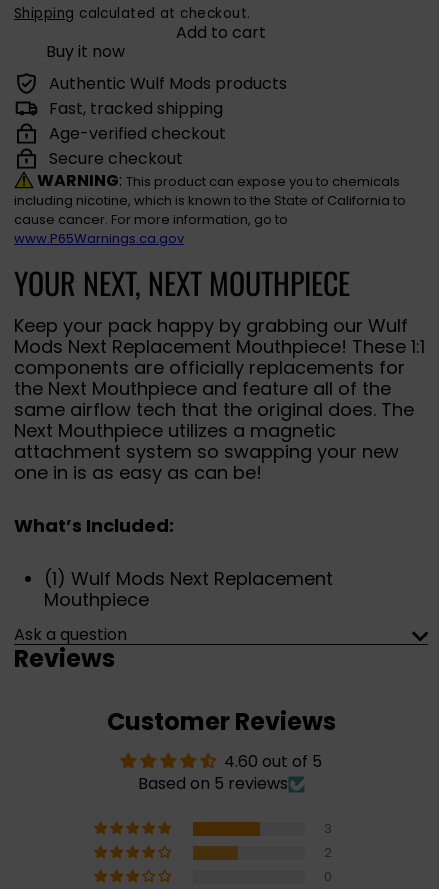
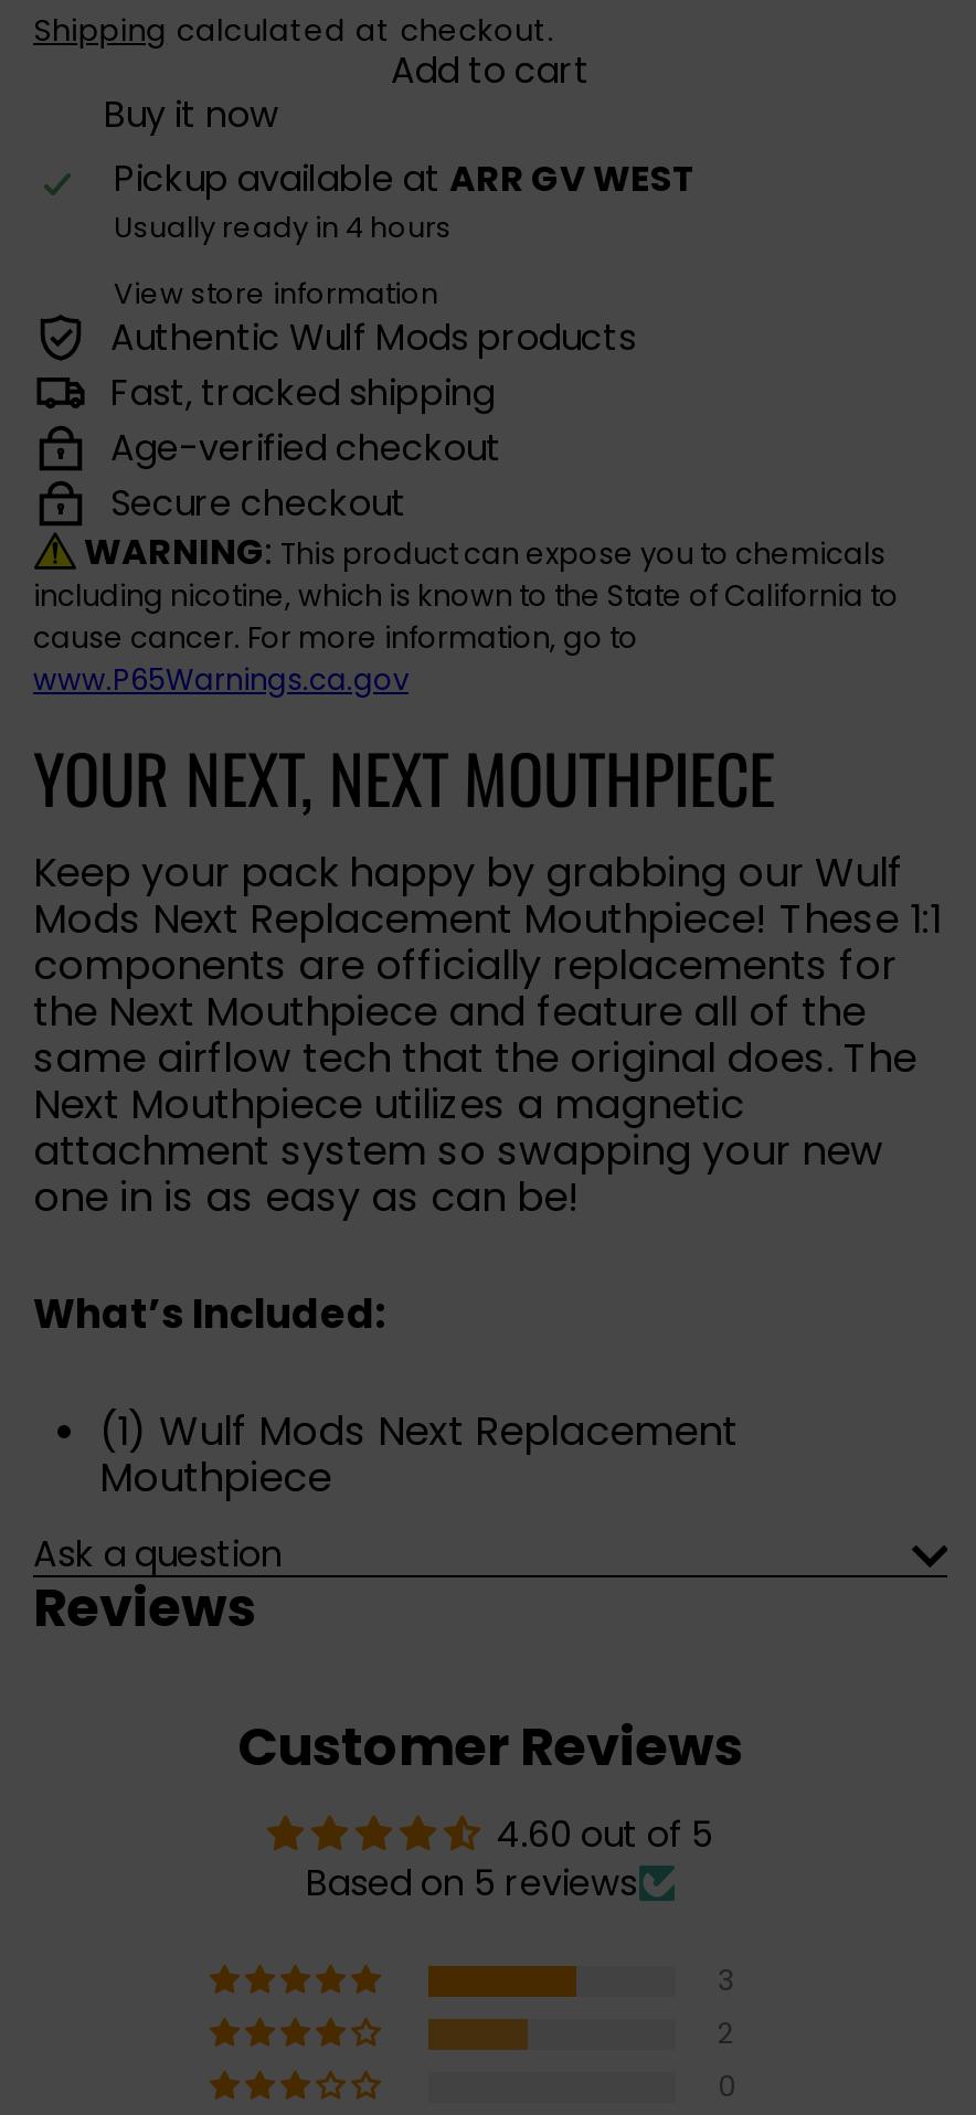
+ Pickup available at ARR GV WEST
+ Usually ready in 4 hours
+ View store information
